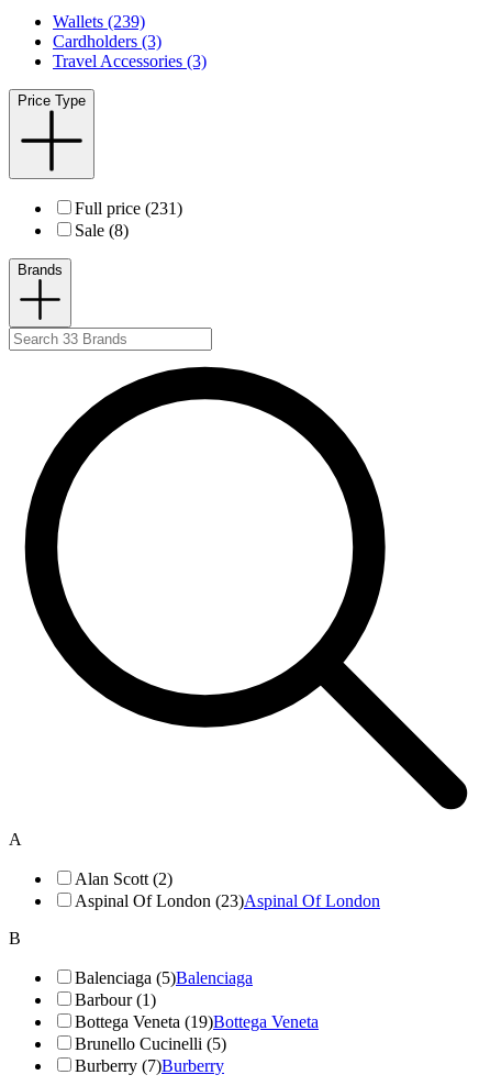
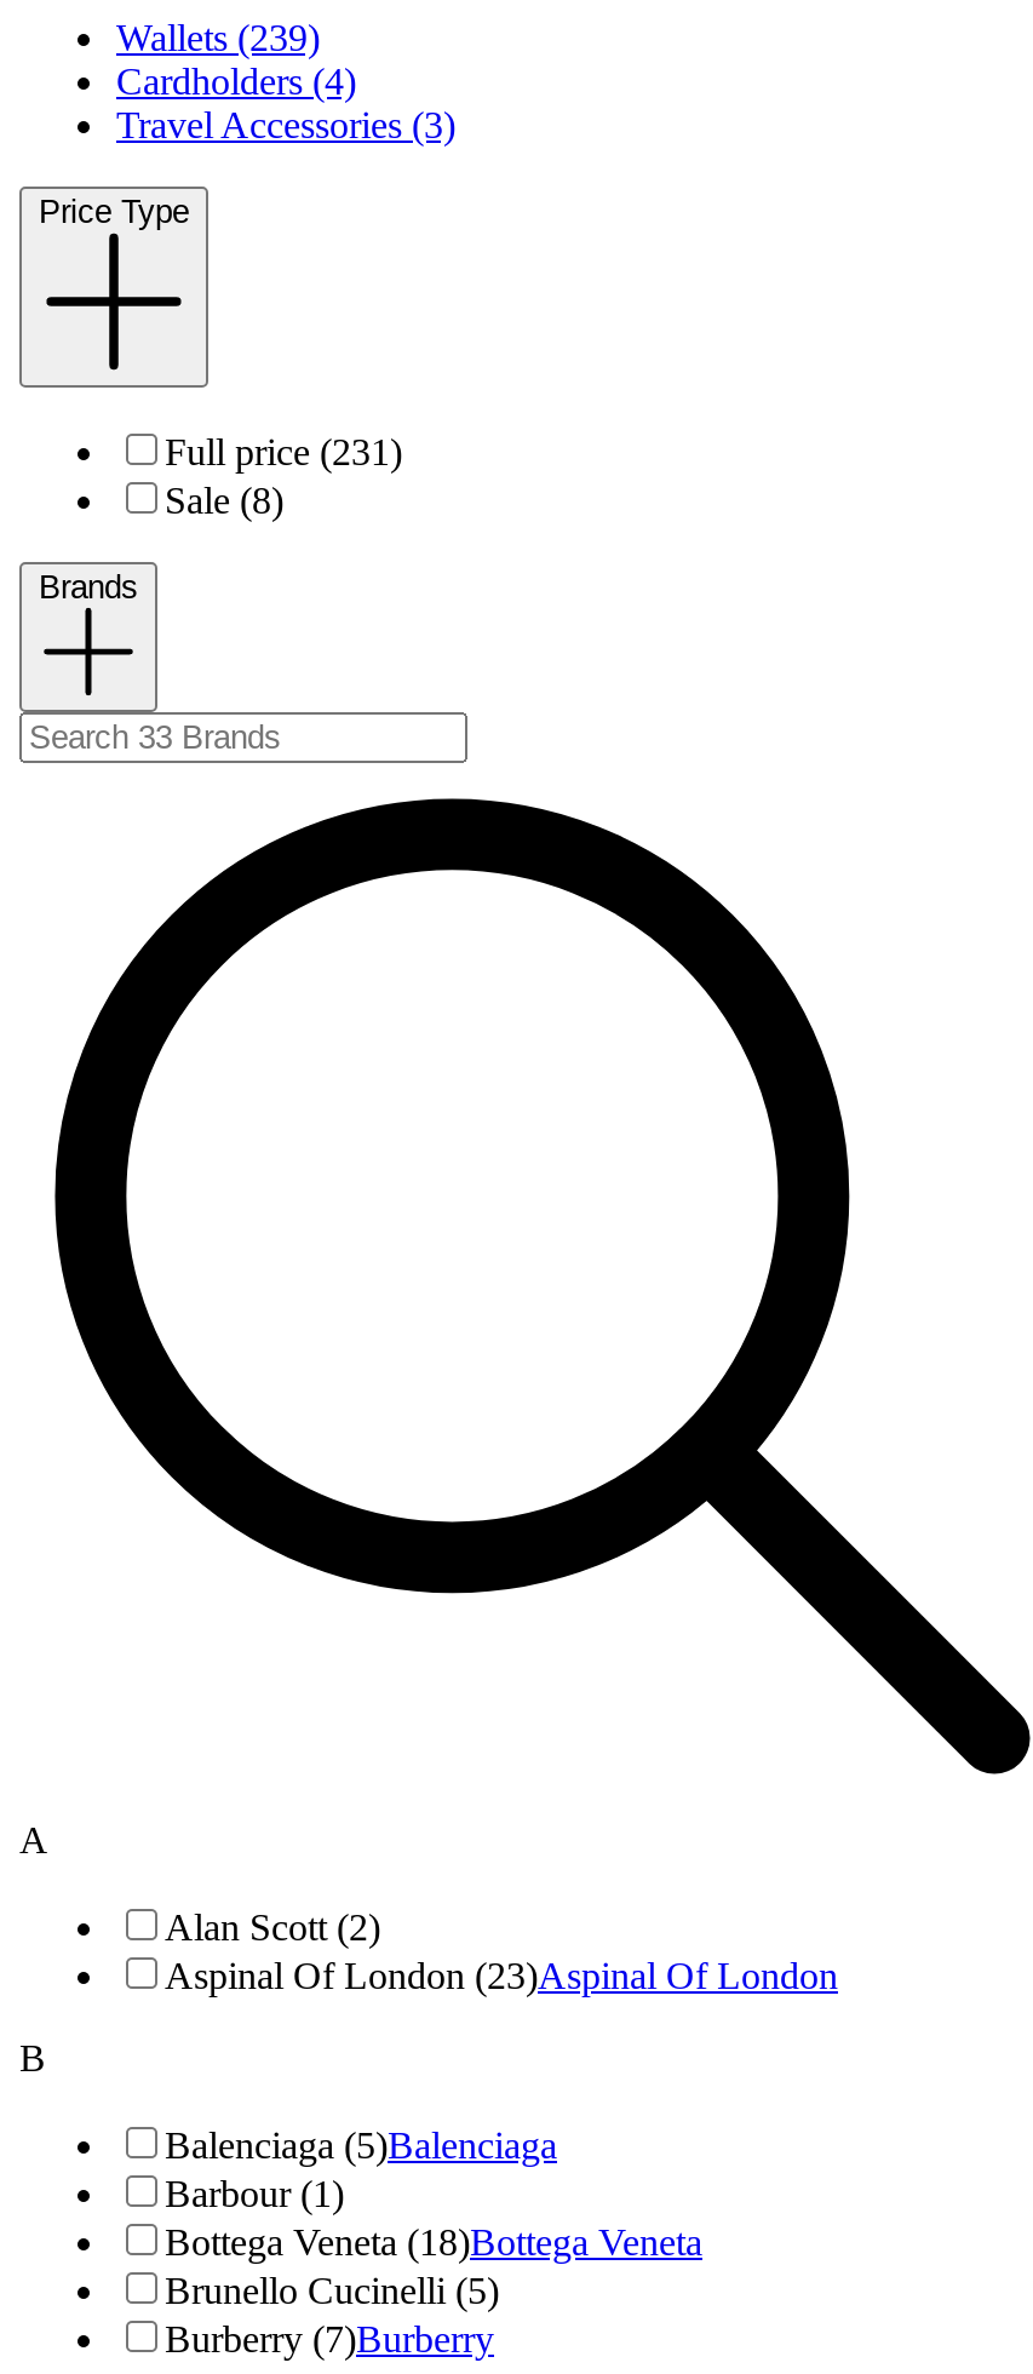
- Cardholders (3)
+ Cardholders (4)

- Bottega Veneta (19)Bottega Veneta
+ Bottega Veneta (18)Bottega Veneta
